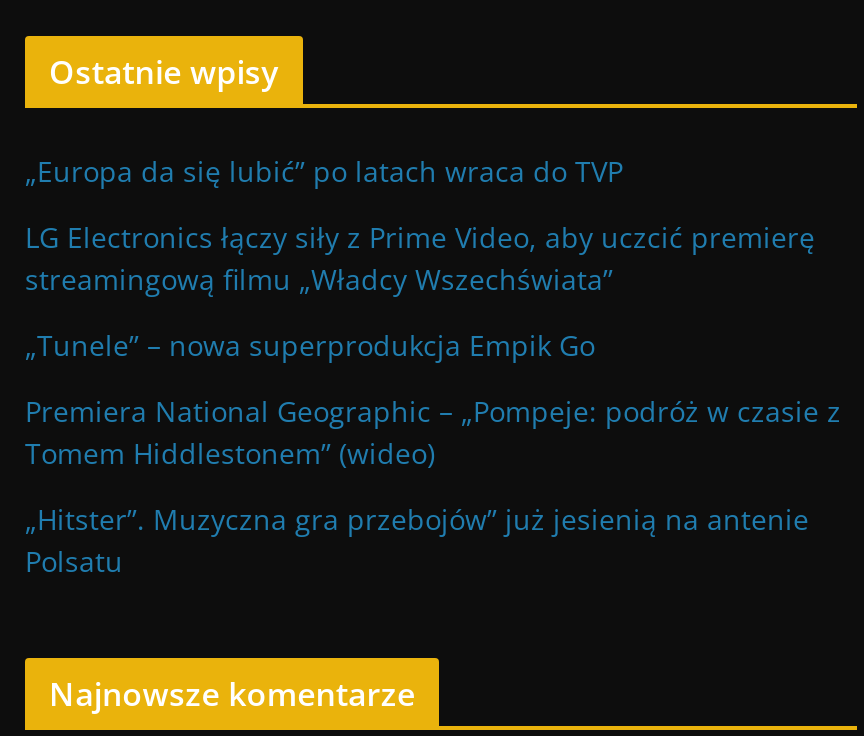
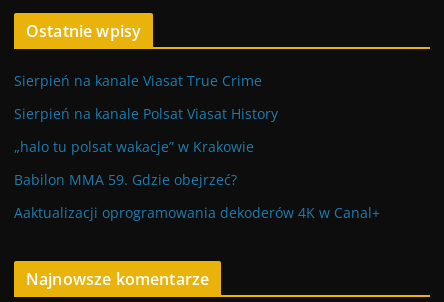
- „Europa da się lubić” po latach wraca do TVP
+ Sierpień na kanale Viasat True Crime

- LG Electronics łączy siły z Prime Video, aby uczcić premierę
- streamingową filmu „Władcy Wszechświata”
+ Sierpień na kanale Polsat Viasat History

- „Tunele” – nowa superprodukcja Empik Go
+ „halo tu polsat wakacje” w Krakowie

- Premiera National Geographic – „Pompeje: podróż w czasie z
- Tomem Hiddlestonem” (wideo)
+ Babilon MMA 59. Gdzie obejrzeć?

- „Hitster”. Muzyczna gra przebojów” już jesienią na antenie
- Polsatu
+ Aaktualizacji oprogramowania dekoderów 4K w Canal+
